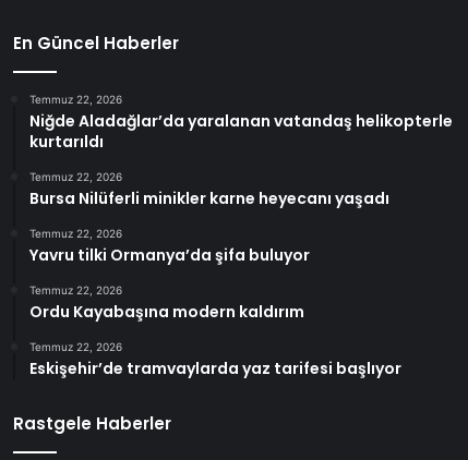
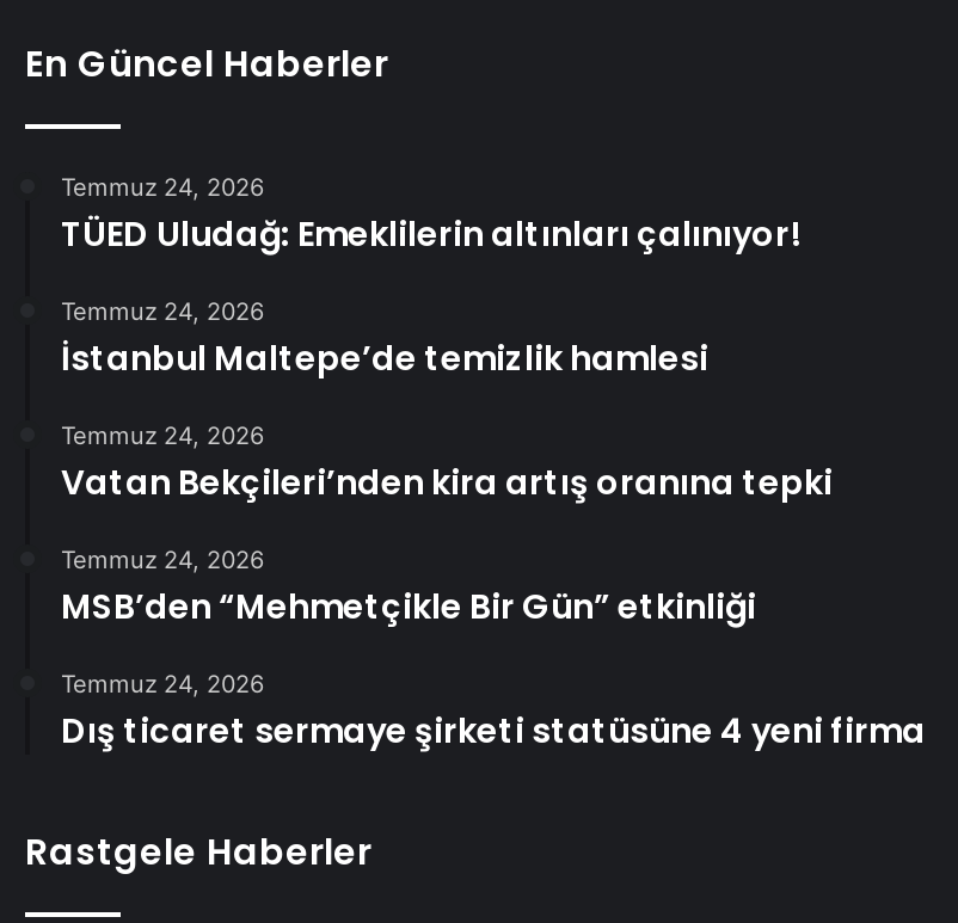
- Temmuz 22, 2026
- Niğde Aladağlar’da yaralanan vatandaş helikopterle
- kurtarıldı
+ Temmuz 24, 2026
+ TÜED Uludağ: Emeklilerin altınları çalınıyor!

- Temmuz 22, 2026
- Bursa Nilüferli minikler karne heyecanı yaşadı
+ Temmuz 24, 2026
+ İstanbul Maltepe’de temizlik hamlesi

- Temmuz 22, 2026
- Yavru tilki Ormanya’da şifa buluyor
+ Temmuz 24, 2026
+ Vatan Bekçileri’nden kira artış oranına tepki

- Temmuz 22, 2026
- Ordu Kayabaşına modern kaldırım
+ Temmuz 24, 2026
+ MSB’den “Mehmetçikle Bir Gün” etkinliği

- Temmuz 22, 2026
- Eskişehir’de tramvaylarda yaz tarifesi başlıyor
+ Temmuz 24, 2026
+ Dış ticaret sermaye şirketi statüsüne 4 yeni firma
